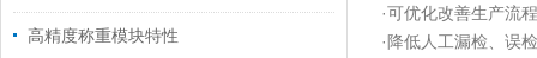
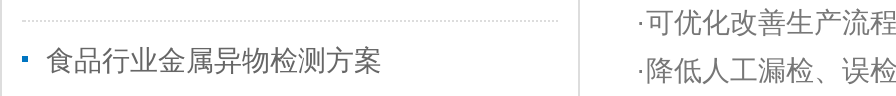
- 高精度称重模块特性
+ 食品行业金属异物检测方案
